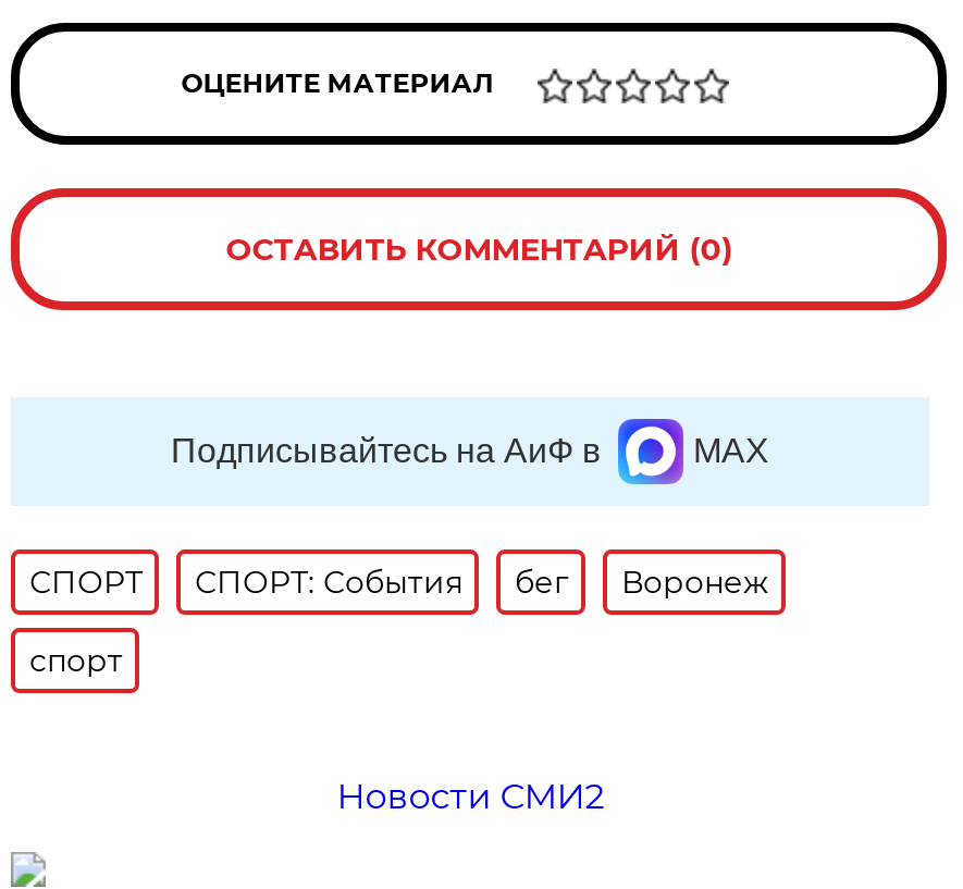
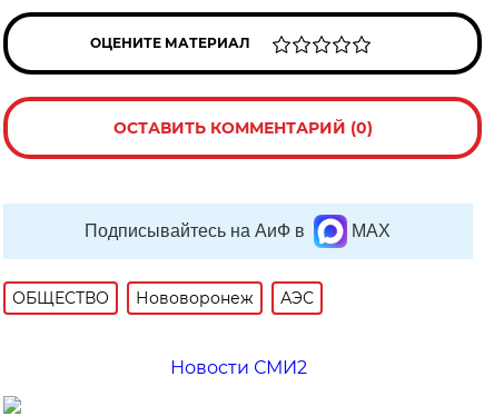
- СПОРТ
- СПОРТ: События
- бег
- Воронеж
- спорт
+ ОБЩЕСТВО
+ Нововоронеж
+ АЭС
